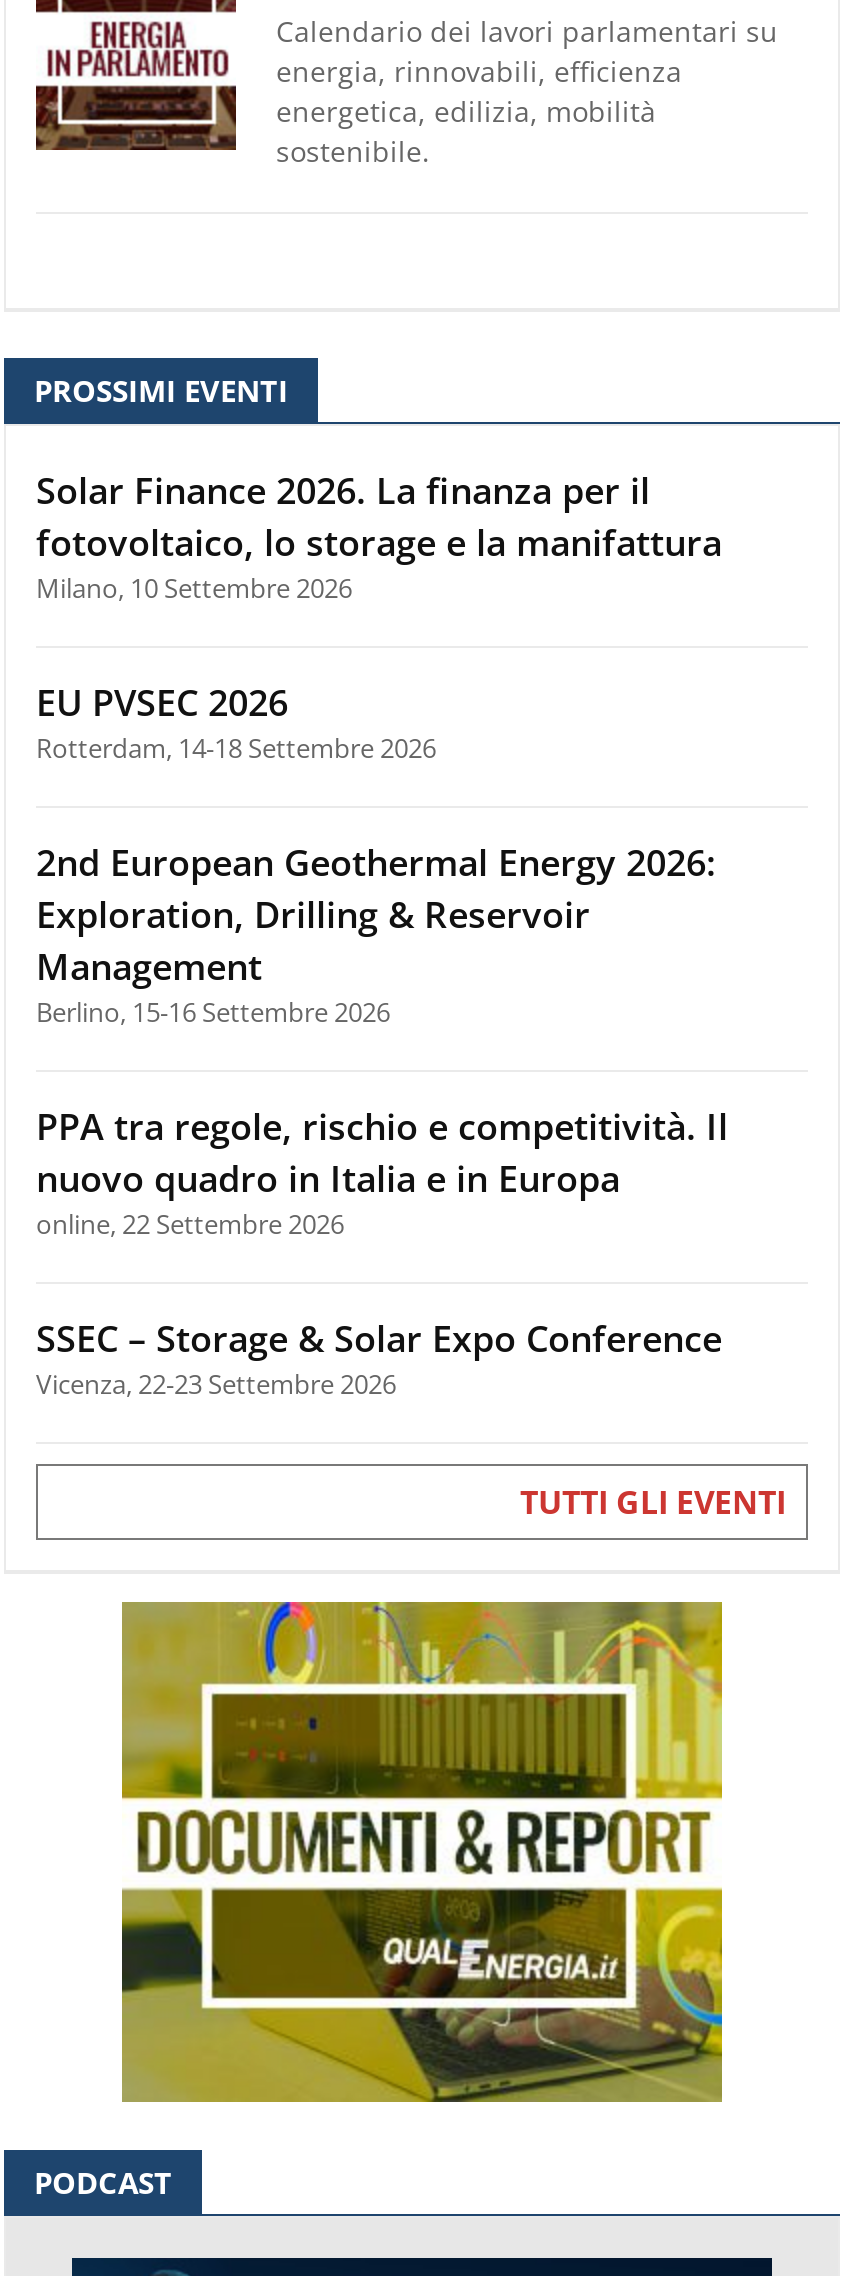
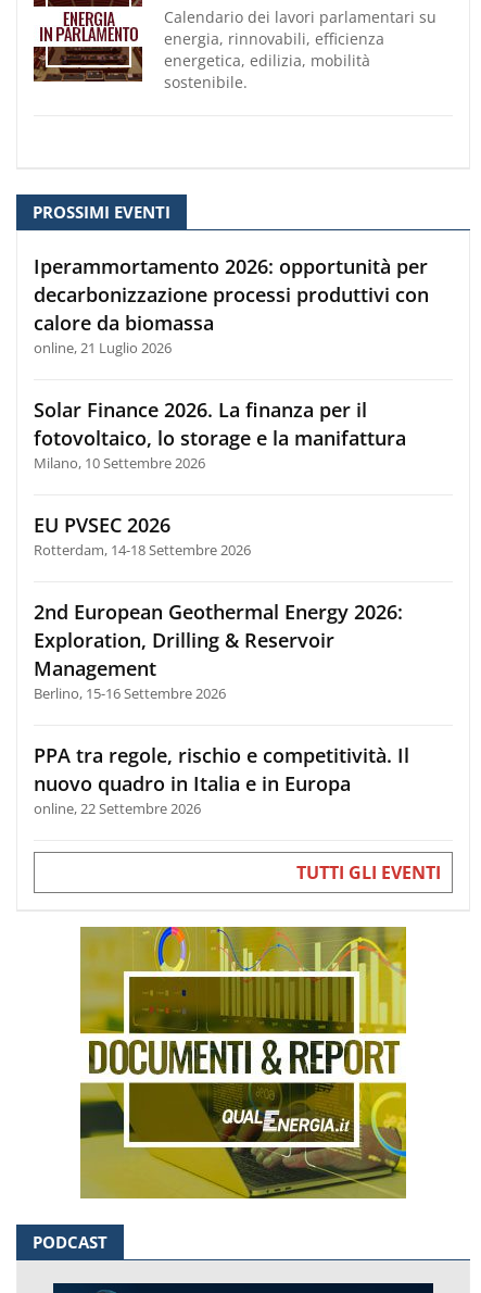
+ Iperammortamento 2026: opportunità per
+ decarbonizzazione processi produttivi con
+ calore da biomassa
+ online, 21 Luglio 2026

moved down: Solar Finance 2026. La finanza per il | fotovoltaico, lo storage e la manifattura | Milano, 10 Settembre 2026 | ... | nuovo quadro in Italia e in Europa | online, 22 Settembre 2026

- SSEC – Storage & Solar Expo Conference
- Vicenza, 22-23 Settembre 2026
